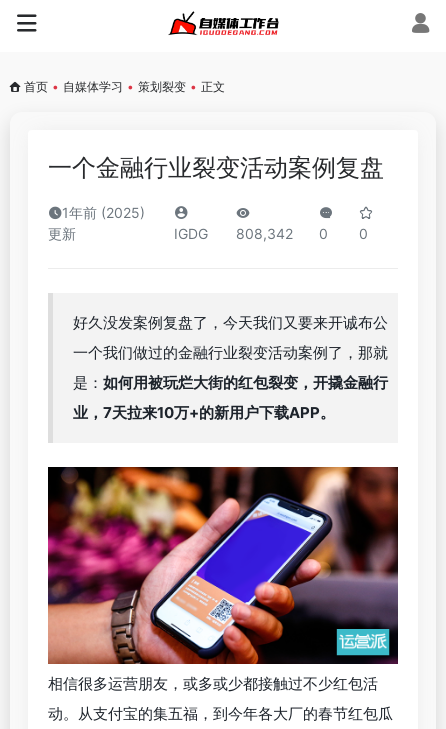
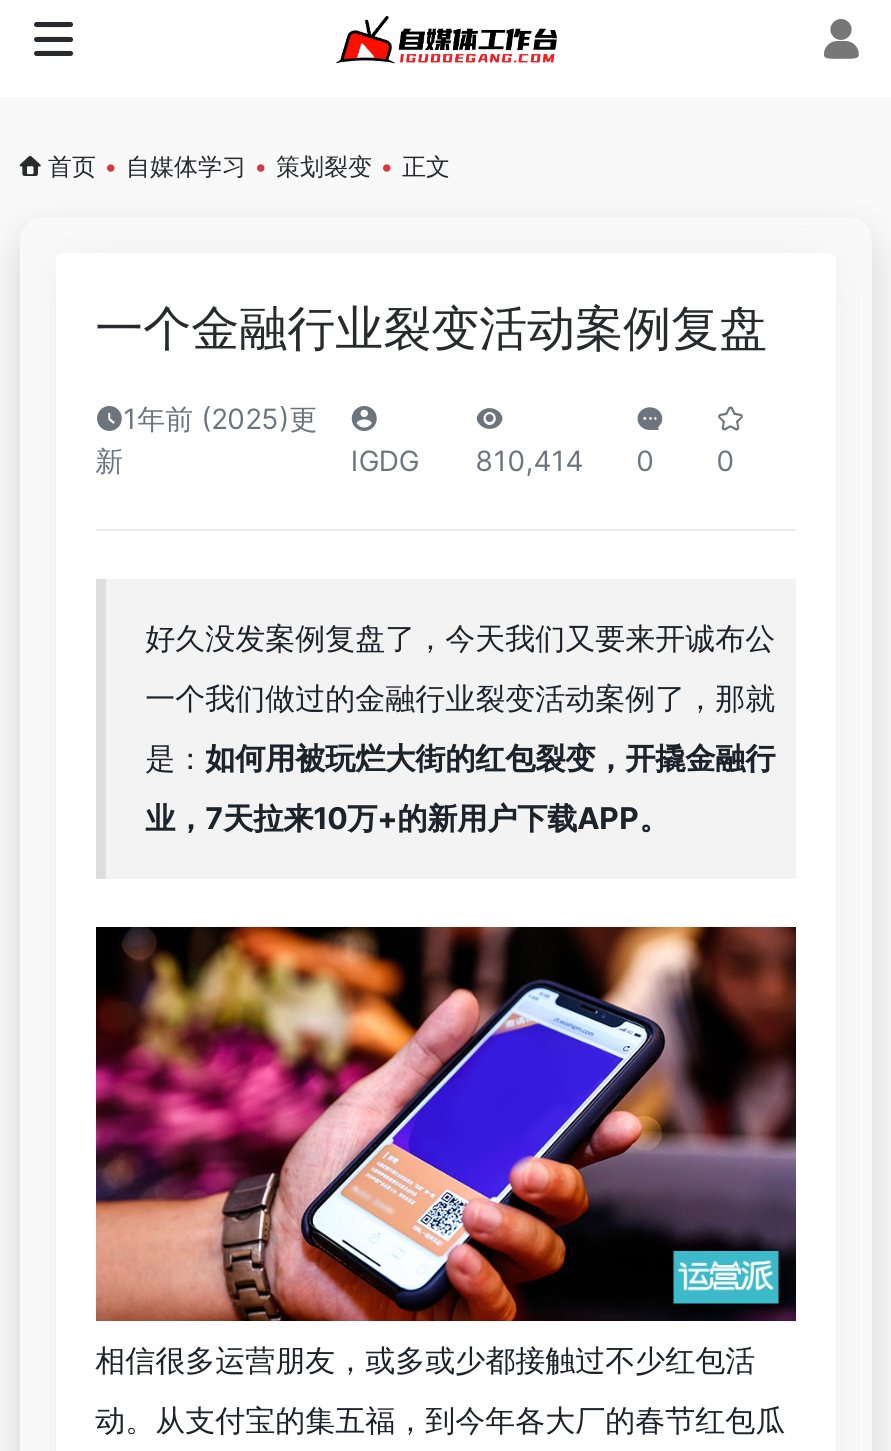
- IGDG 808,342 0 0
+ IGDG 810,414 0 0
